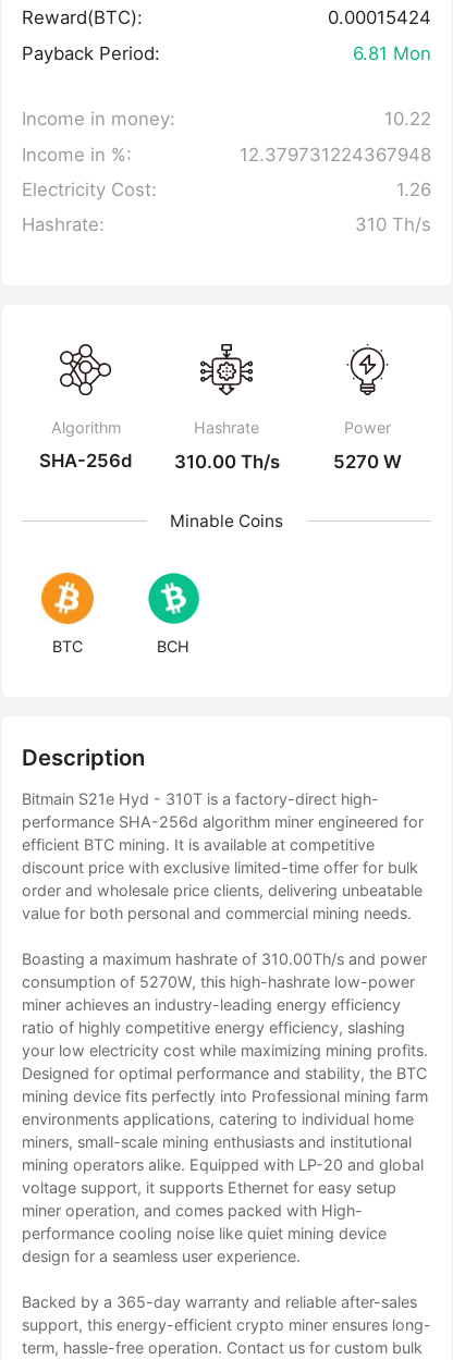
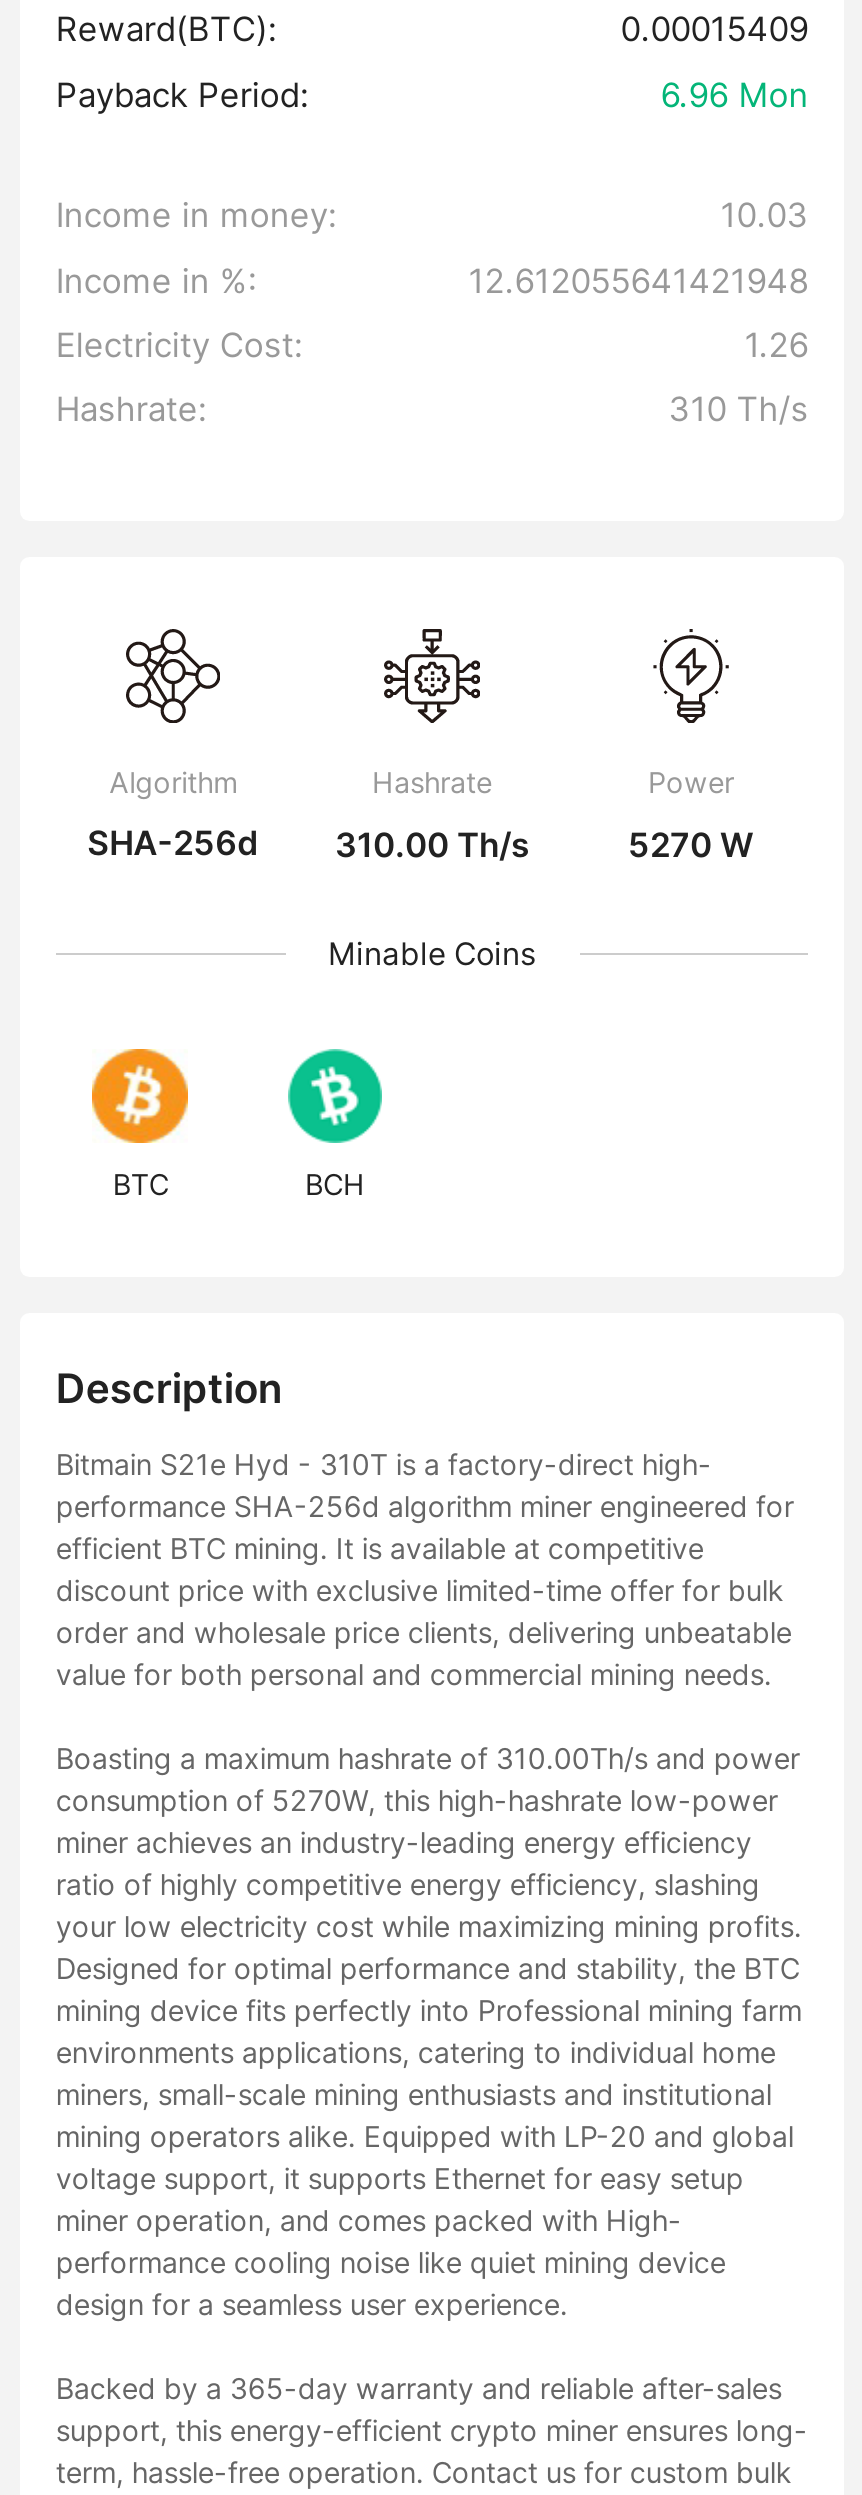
- 0.00015424
+ 0.00015409

- 6.81 Mon
+ 6.96 Mon

- 10.22
+ 10.03

- 12.379731224367948
+ 12.612055641421948
